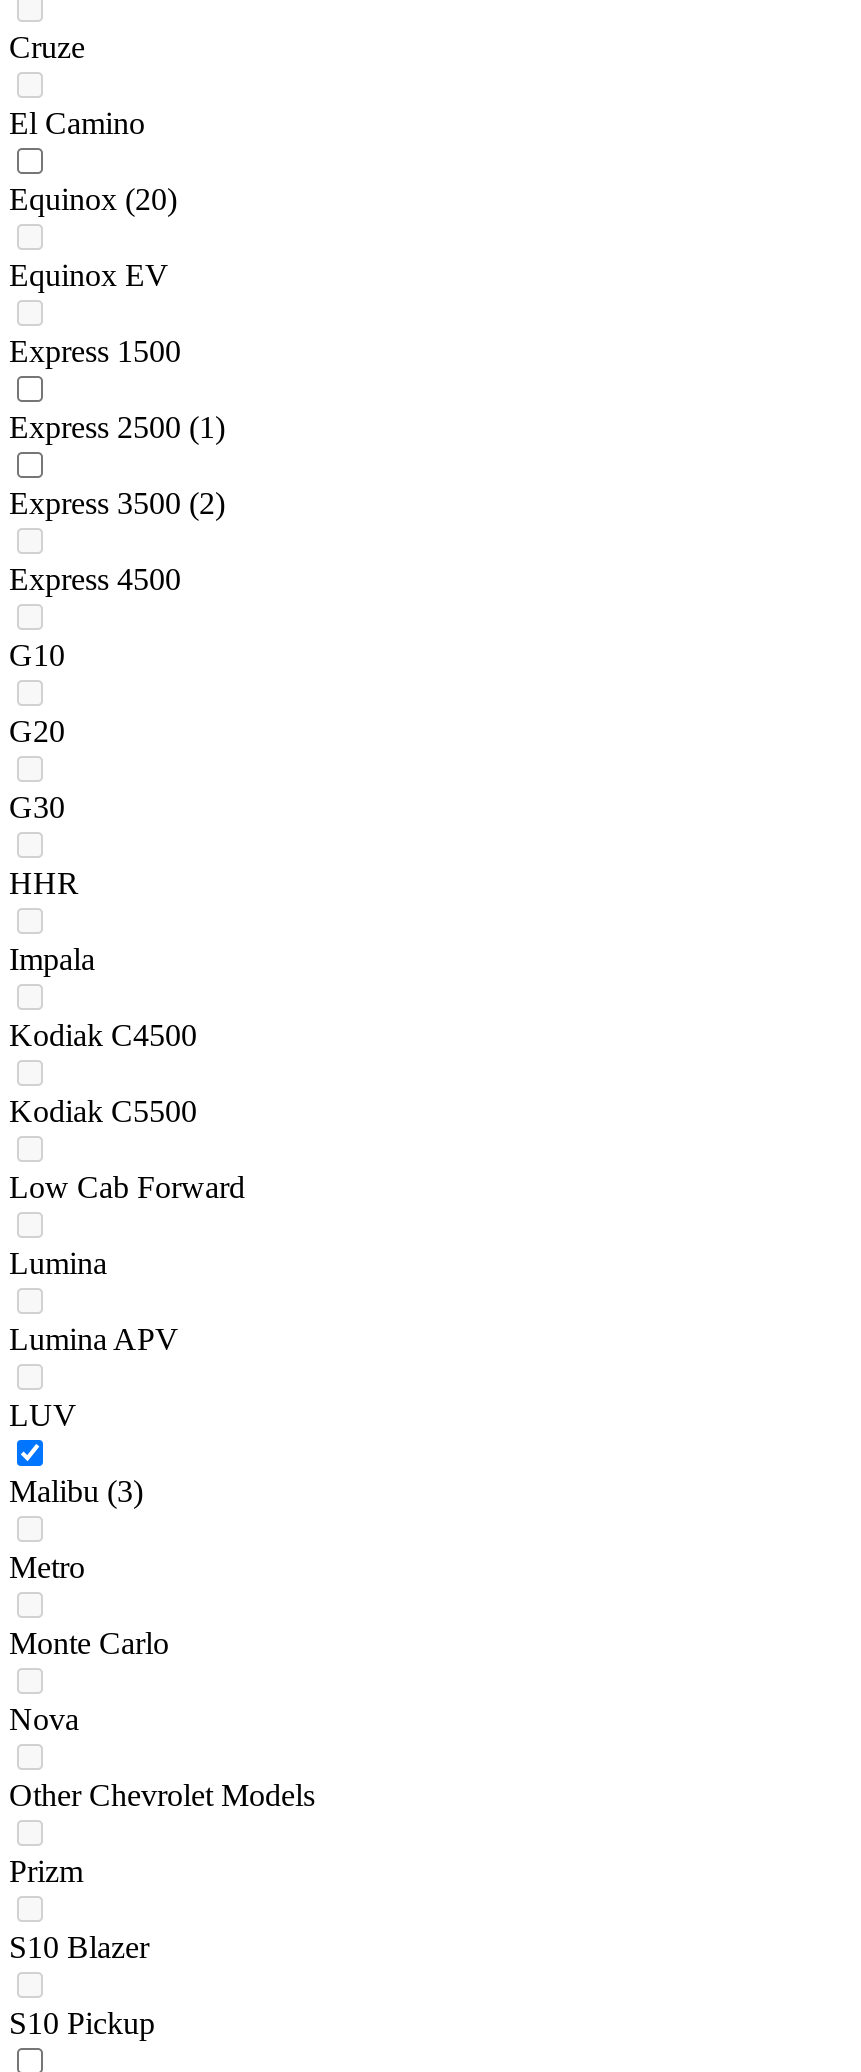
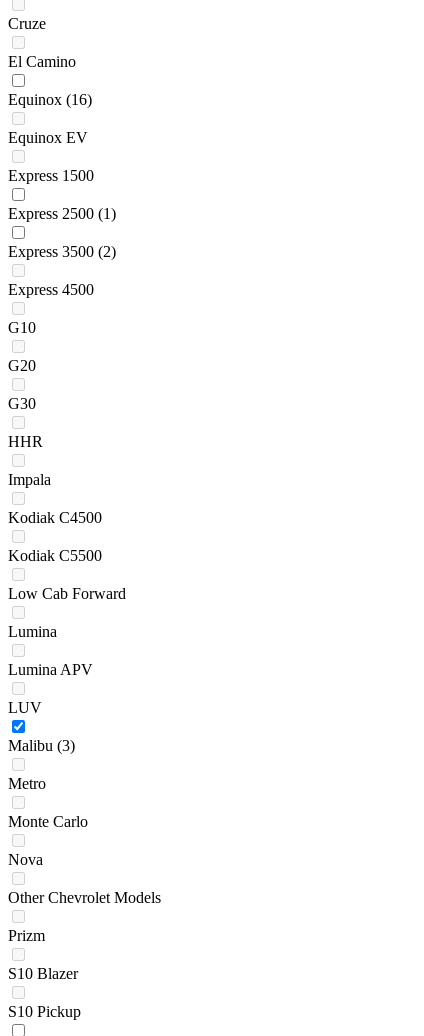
- Equinox (20)
+ Equinox (16)
